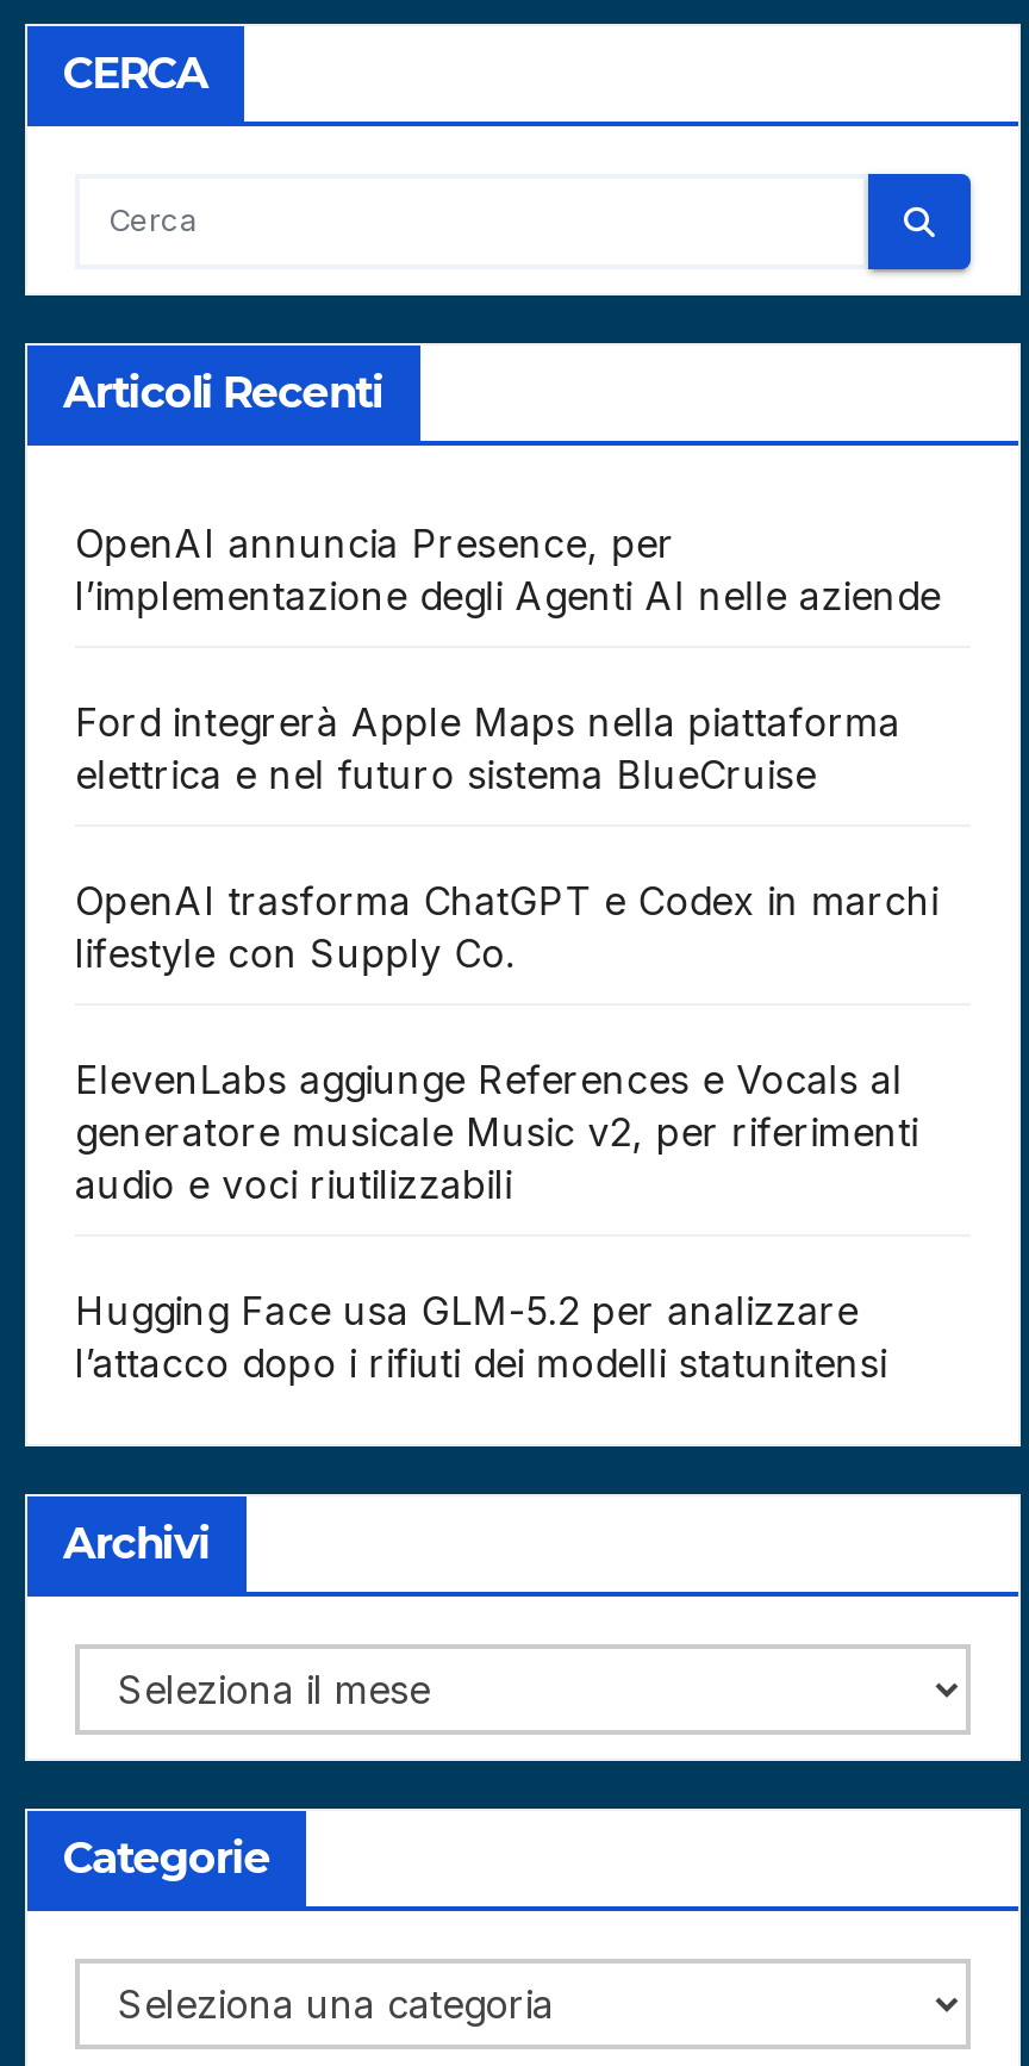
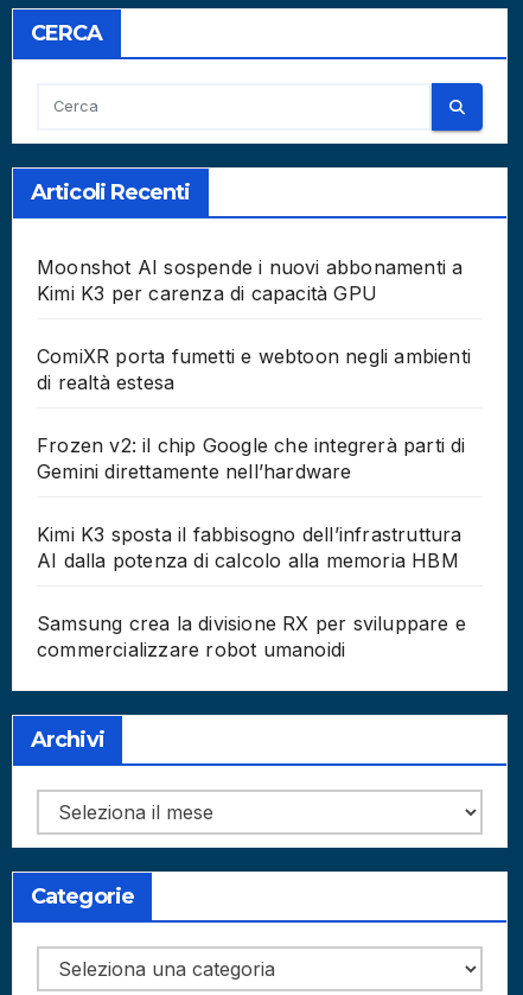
- OpenAI annuncia Presence, per
- l’implementazione degli Agenti AI nelle aziende
+ Moonshot AI sospende i nuovi abbonamenti a
+ Kimi K3 per carenza di capacità GPU

- Ford integrerà Apple Maps nella piattaforma
- elettrica e nel futuro sistema BlueCruise
+ ComiXR porta fumetti e webtoon negli ambienti
+ di realtà estesa

- OpenAI trasforma ChatGPT e Codex in marchi
- lifestyle con Supply Co.
+ Frozen v2: il chip Google che integrerà parti di
+ Gemini direttamente nell’hardware

- ElevenLabs aggiunge References e Vocals al
- generatore musicale Music v2, per riferimenti
- audio e voci riutilizzabili
+ Kimi K3 sposta il fabbisogno dell’infrastruttura
+ AI dalla potenza di calcolo alla memoria HBM

- Hugging Face usa GLM-5.2 per analizzare
- l’attacco dopo i rifiuti dei modelli statunitensi
+ Samsung crea la divisione RX per sviluppare e
+ commercializzare robot umanoidi
